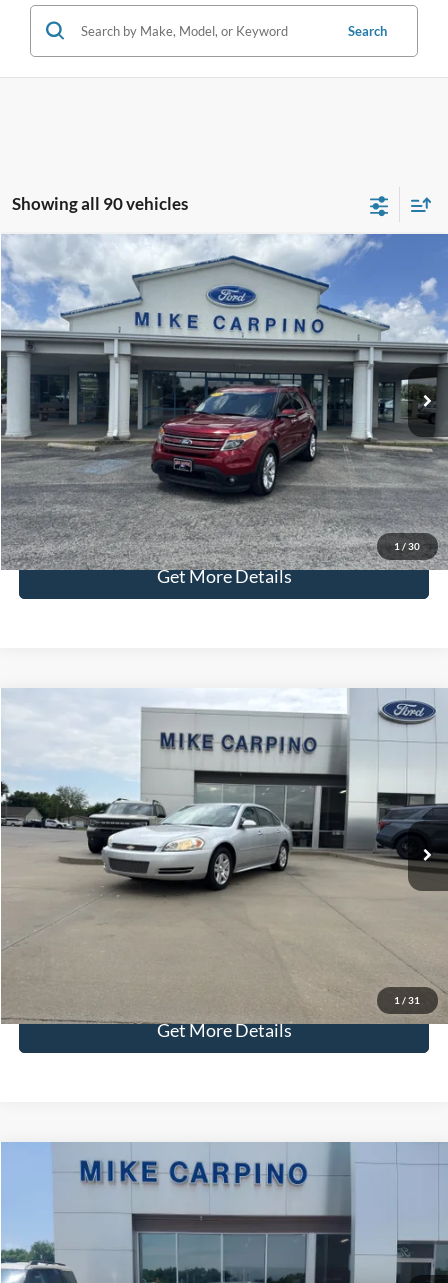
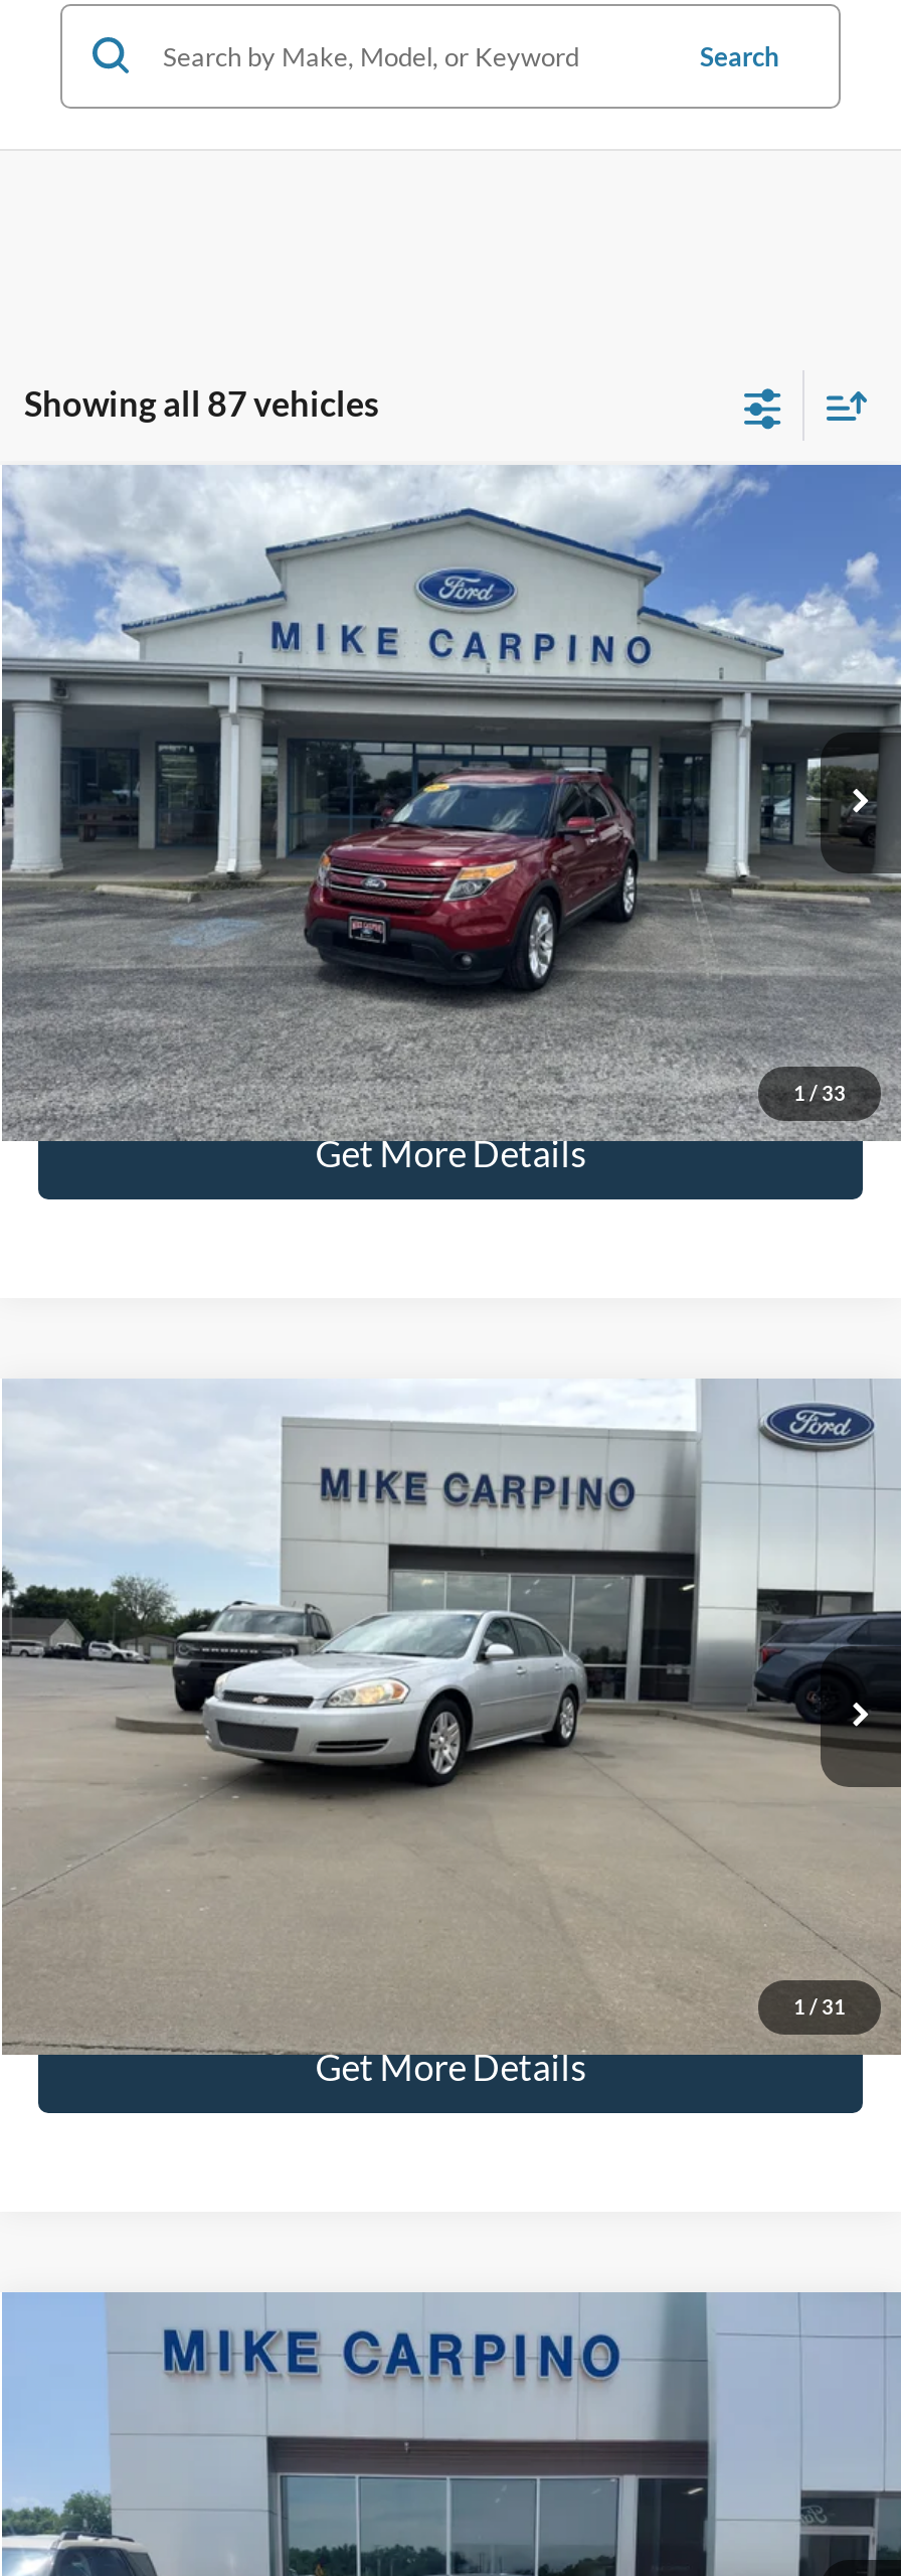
- Showing all 90 vehicles
+ Showing all 87 vehicles

- 1 / 30
+ 1 / 33
